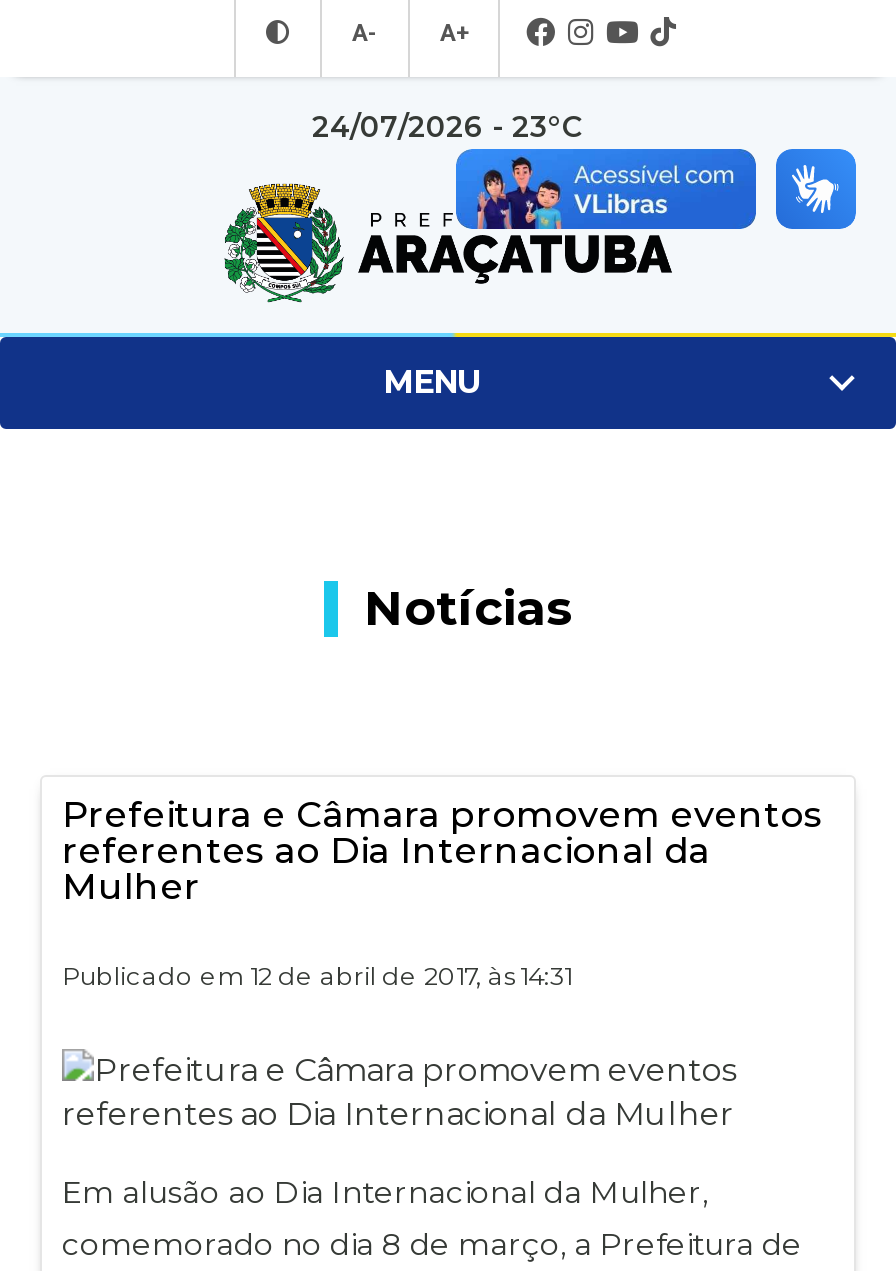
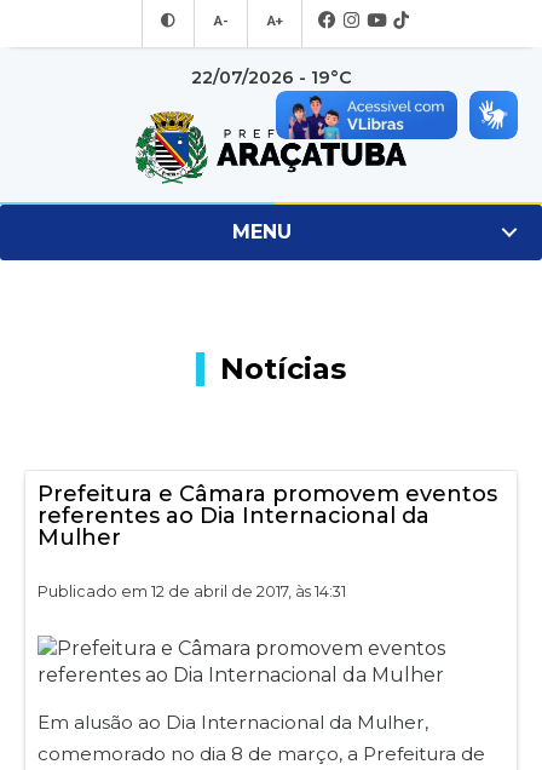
- 24/07/2026 - 23°C
+ 22/07/2026 - 19°C
